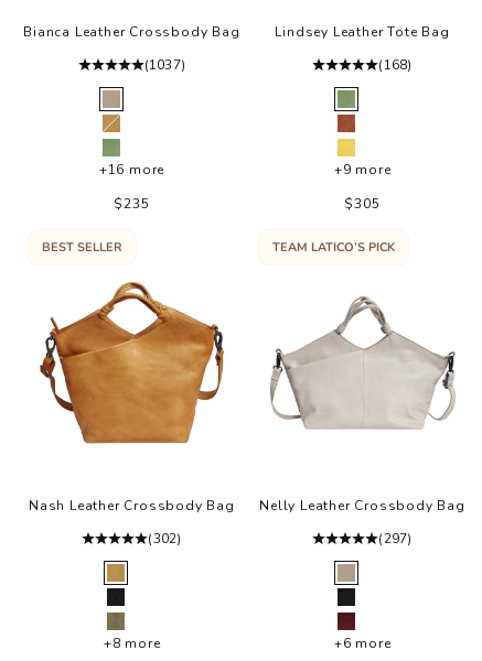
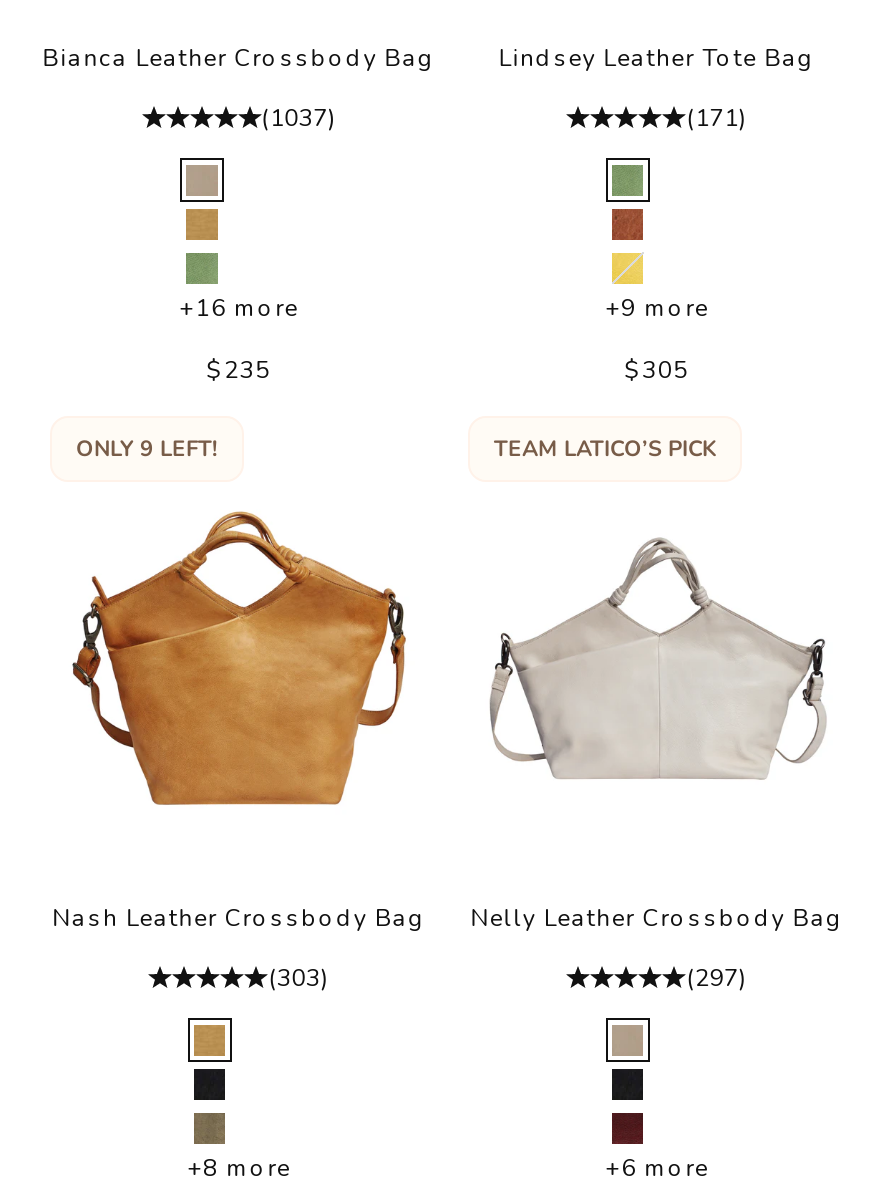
- (168)
+ (171)

- BEST SELLER
+ ONLY 9 LEFT!

- (302)
+ (303)
